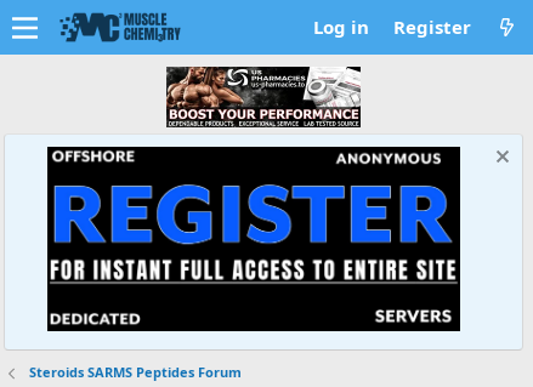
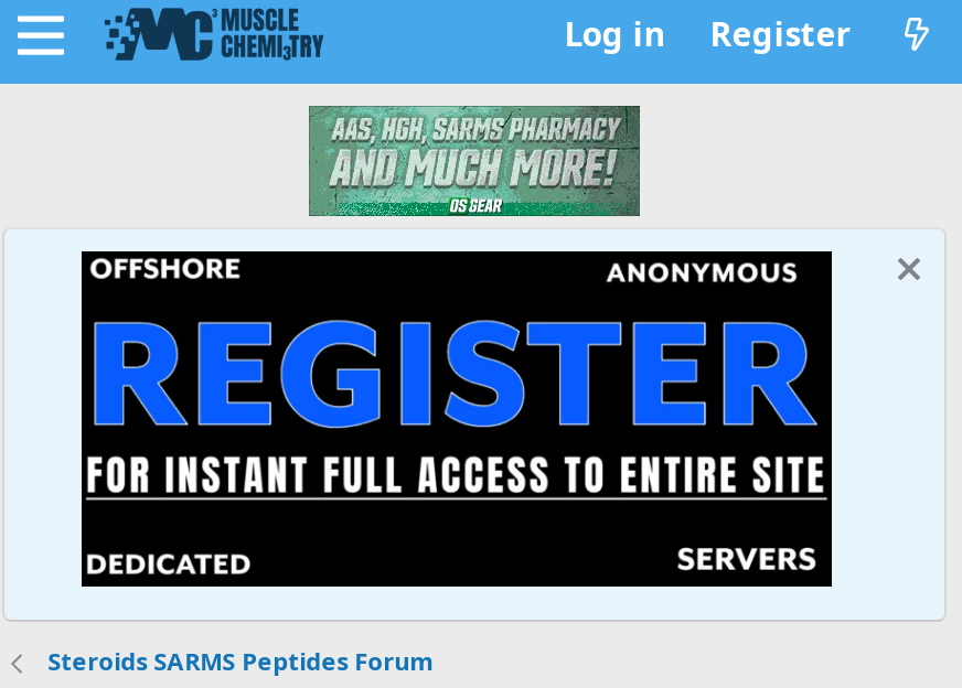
- [image]
+ [image]
